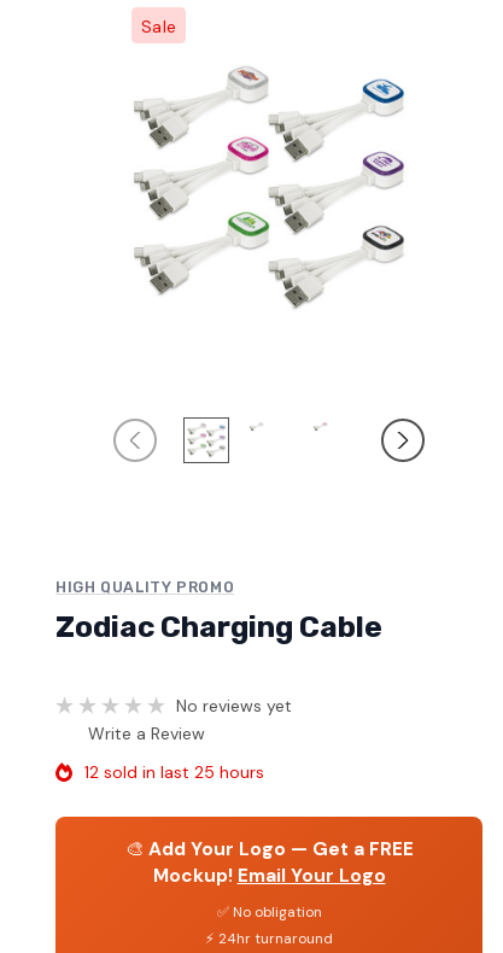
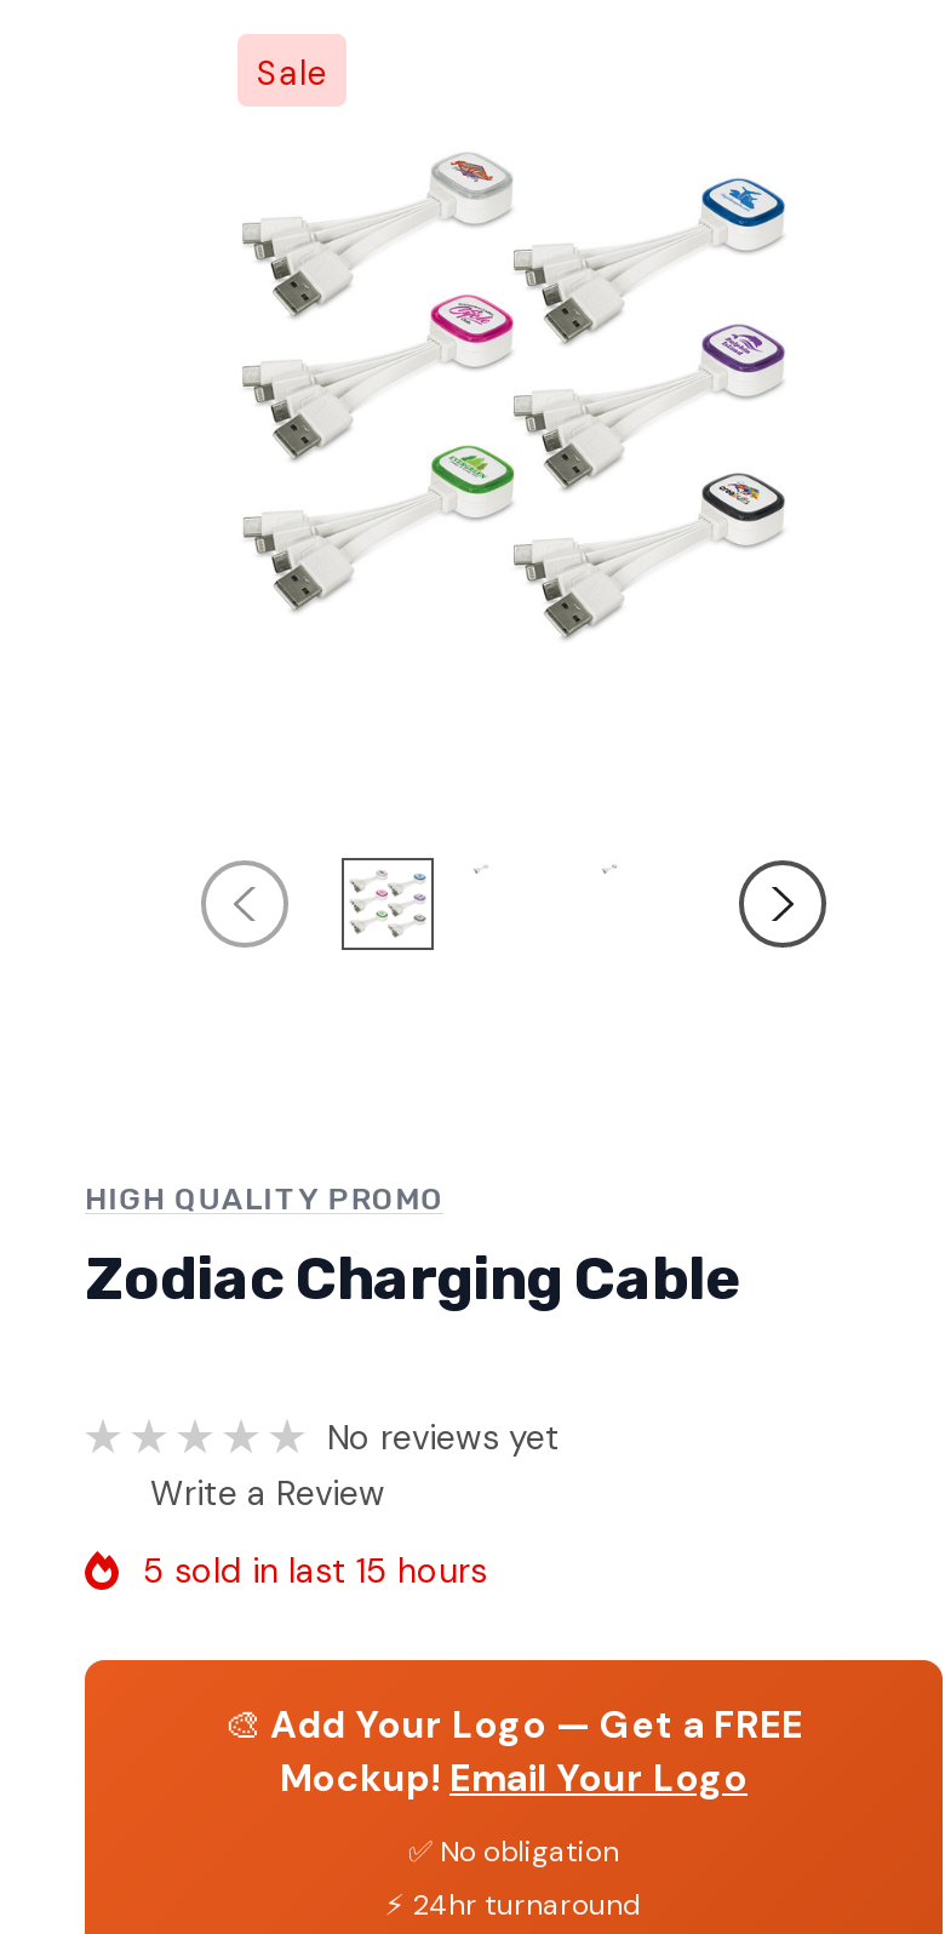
- 12 sold in last 25 hours
+ 5 sold in last 15 hours
